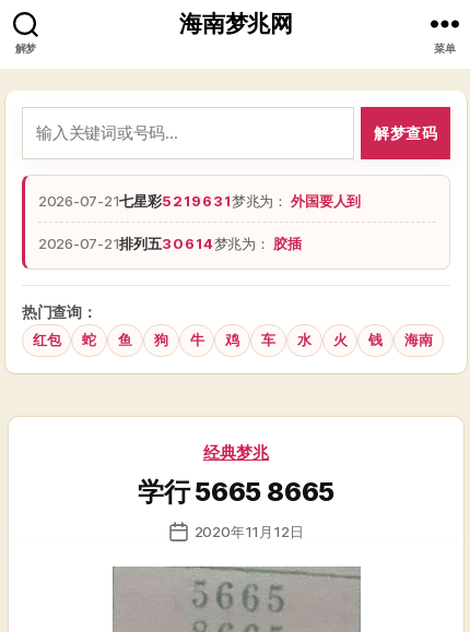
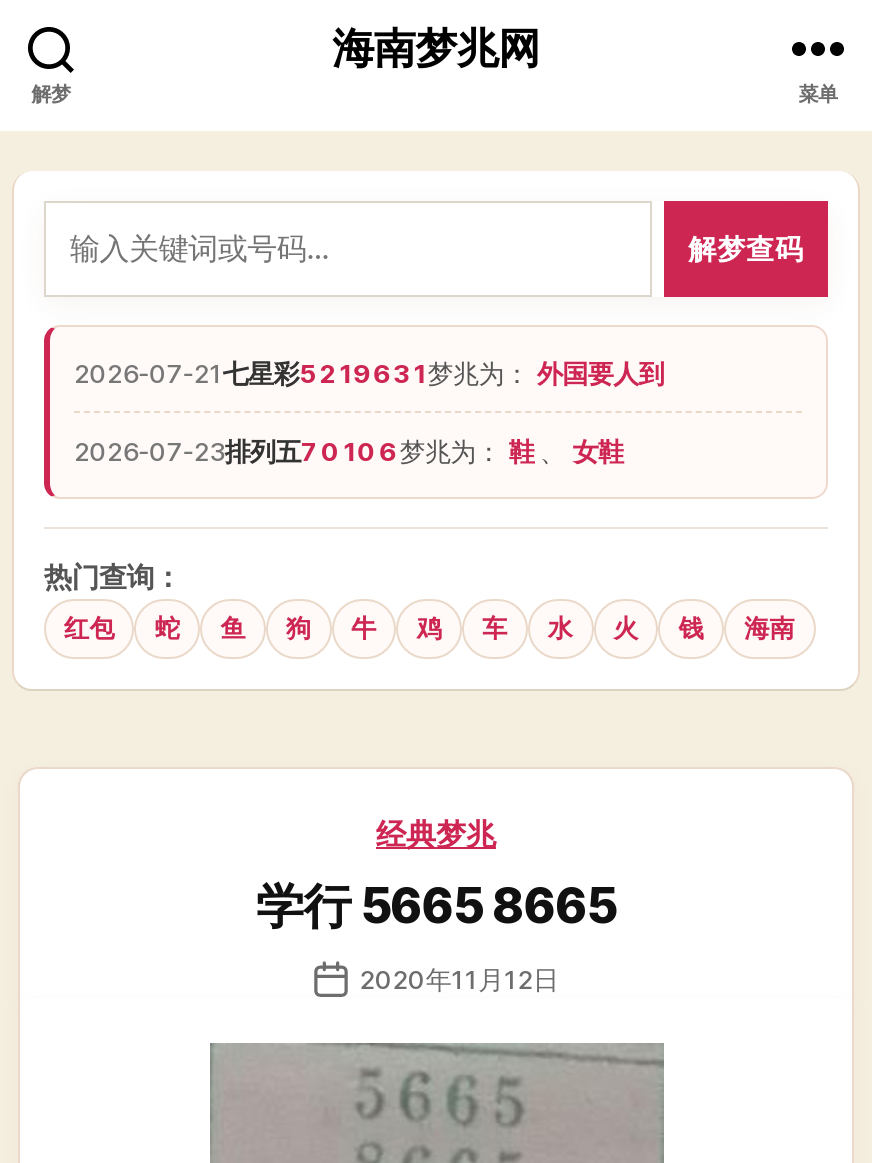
- 2026-07-21排列五30614梦兆为：胶插
+ 2026-07-23排列五70106梦兆为：鞋、 女鞋
